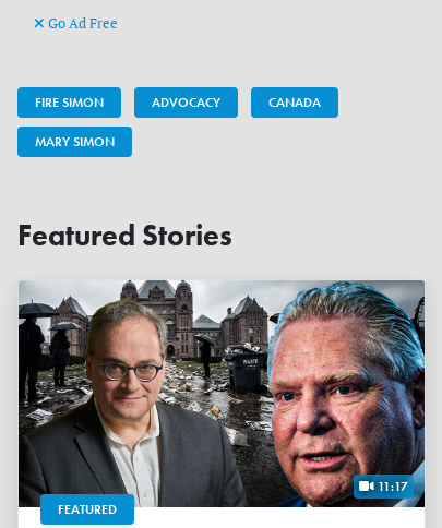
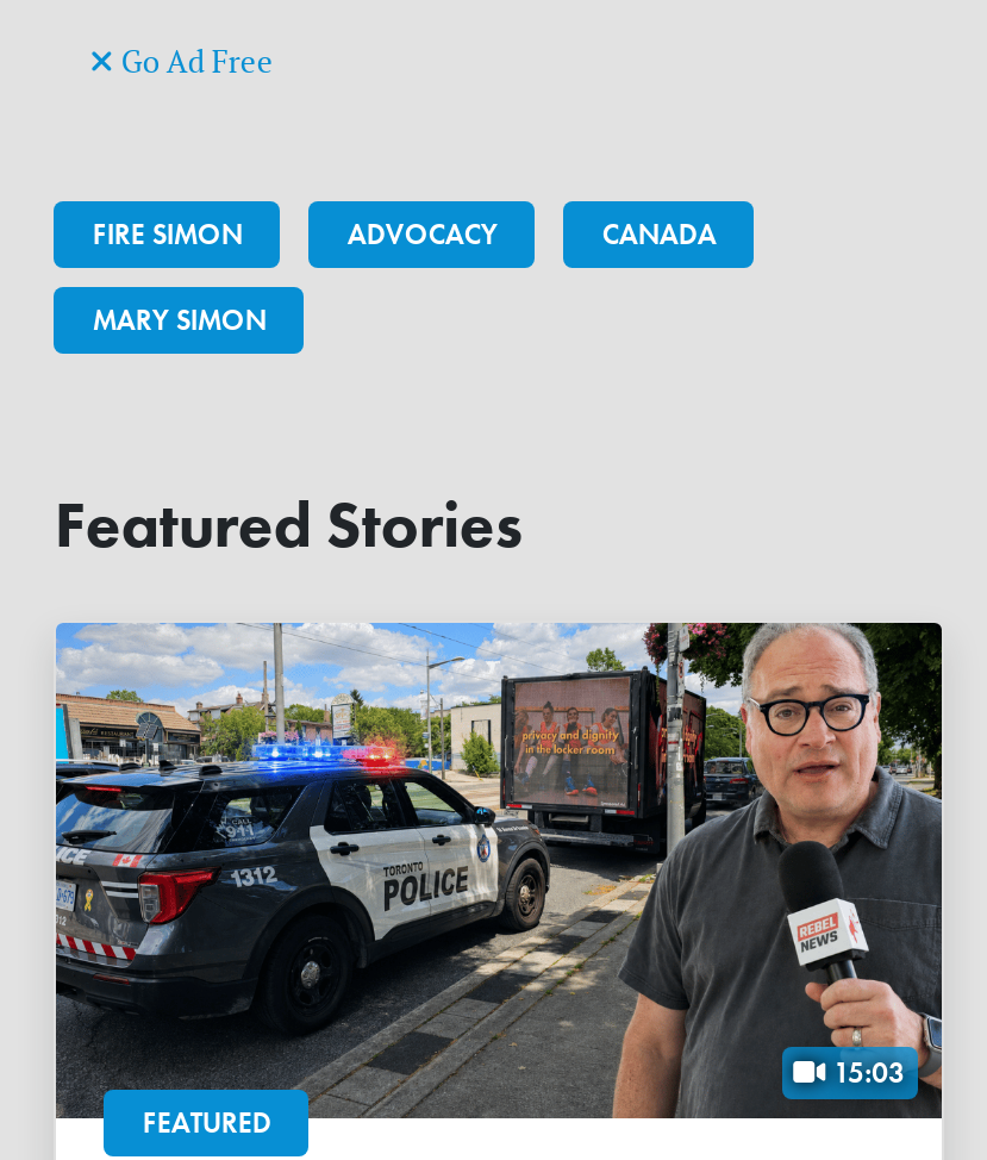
- [image]
- 11:17
+ [image]
+ 15:03
